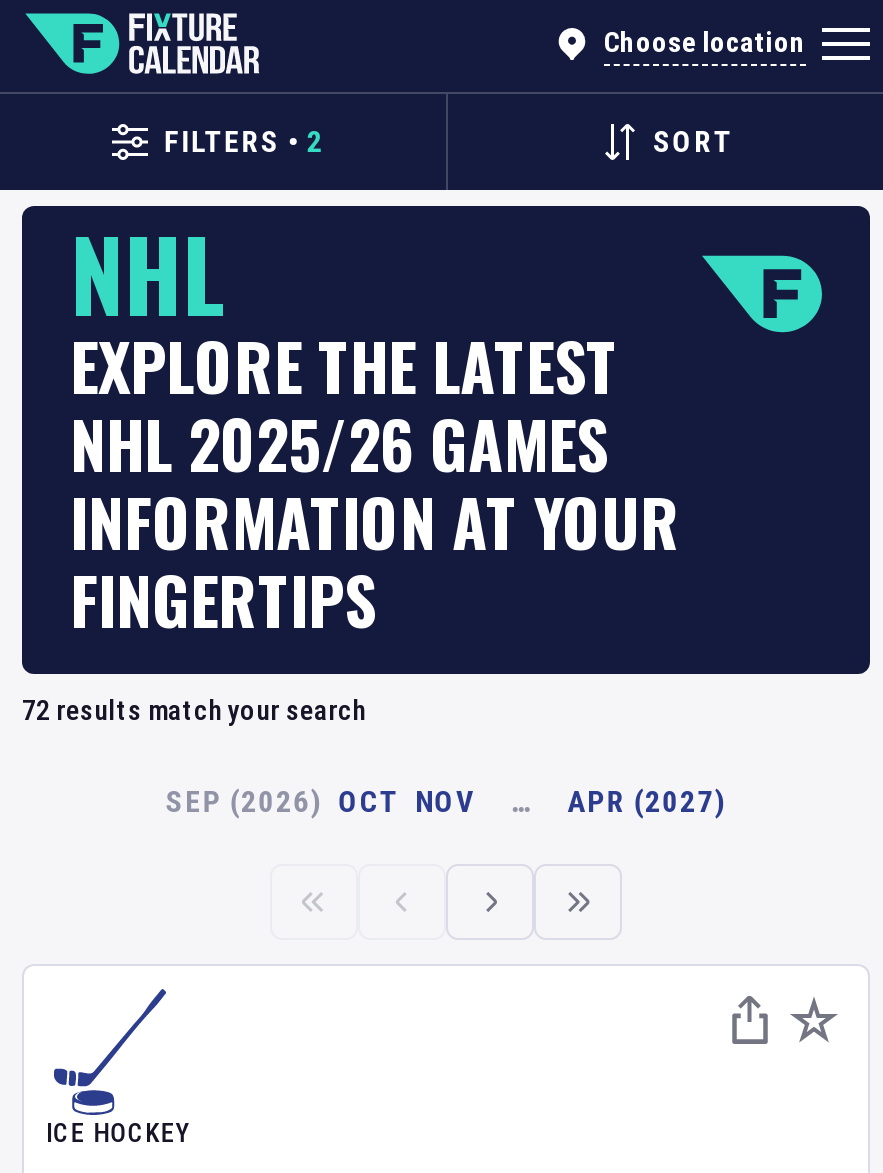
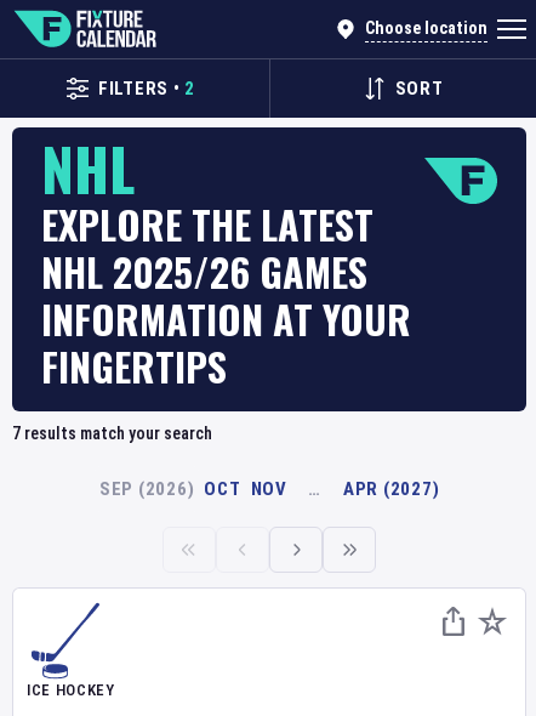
- 72 results match your search
+ 7 results match your search
